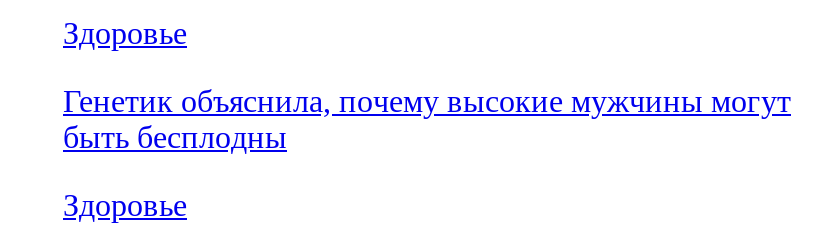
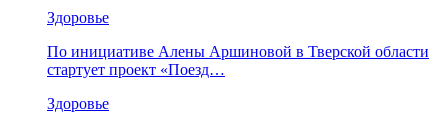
- Генетик объяснила, почему высокие мужчины могут
- быть бесплодны
+ По инициативе Алены Аршиновой в Тверской области
+ стартует проект «Поезд…
